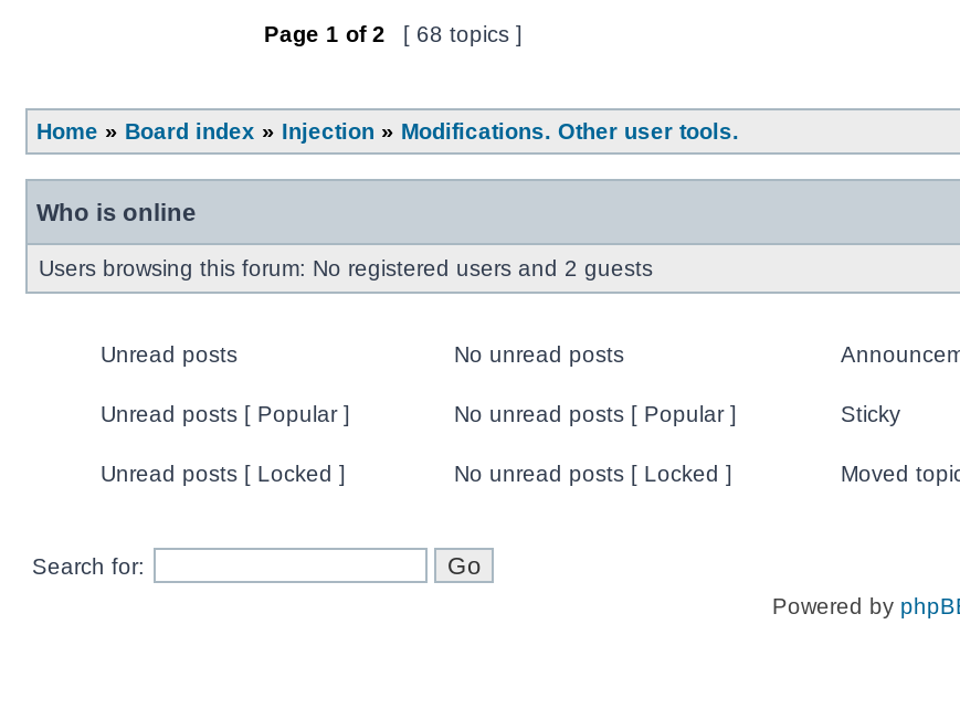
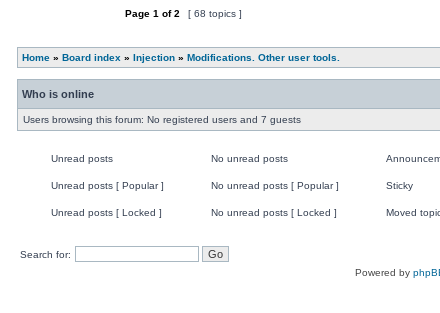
- Users browsing this forum: No registered users and 2 guests
+ Users browsing this forum: No registered users and 7 guests
